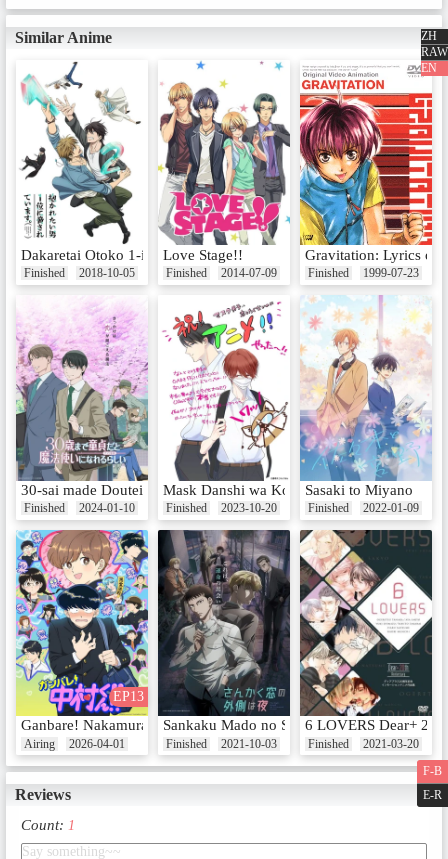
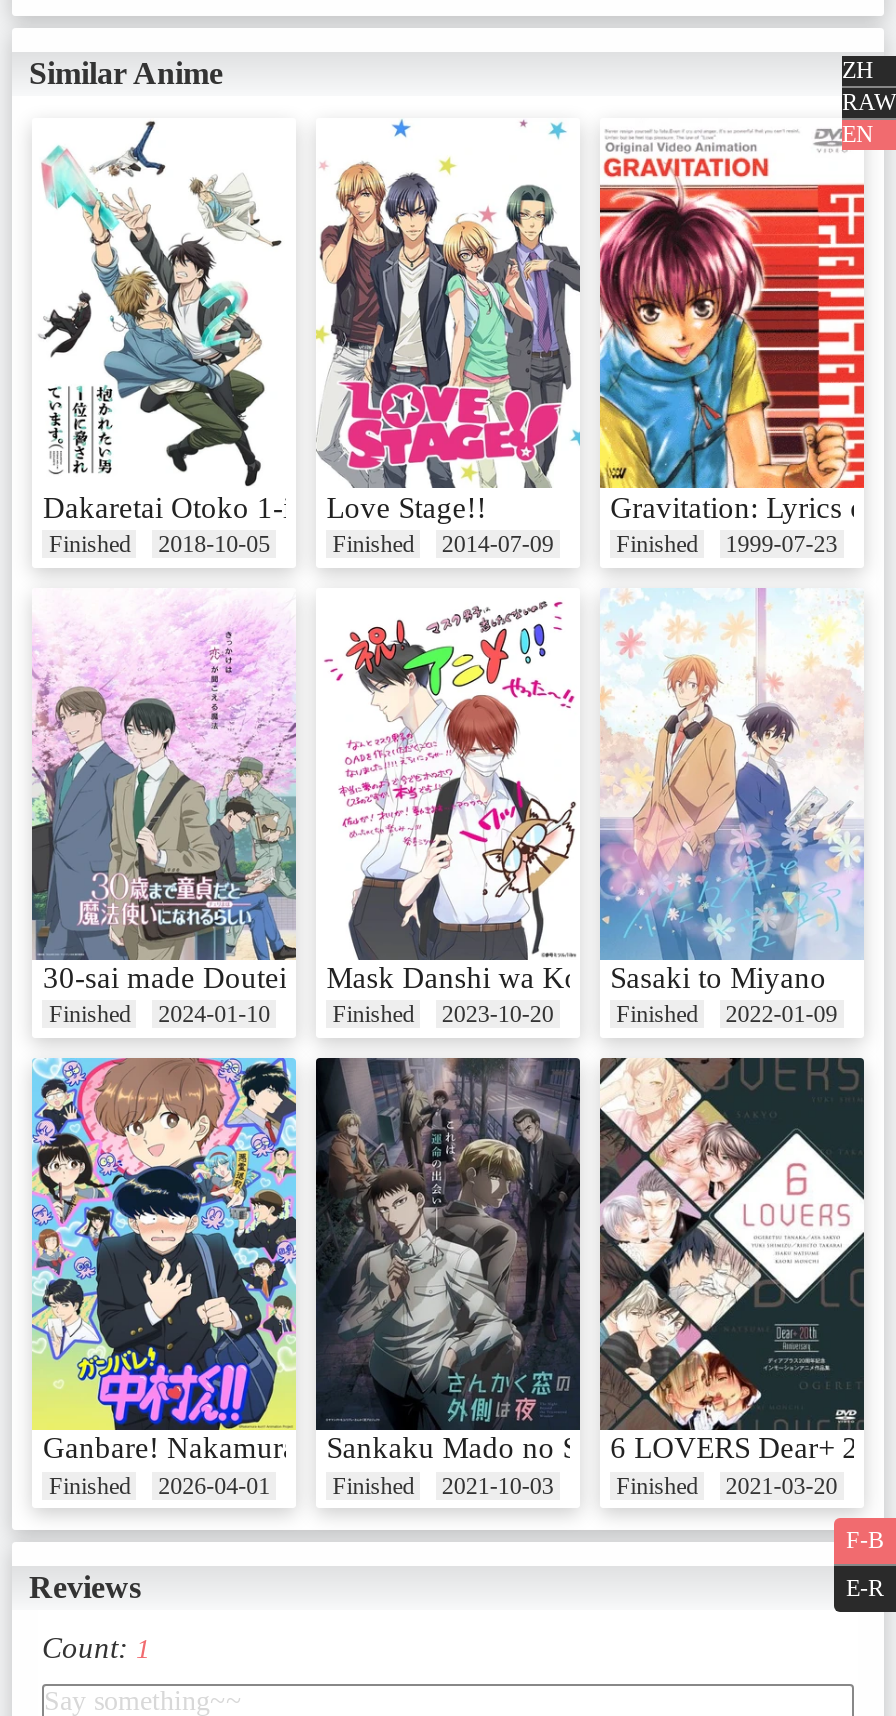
- EP13

- Airing
+ Finished
